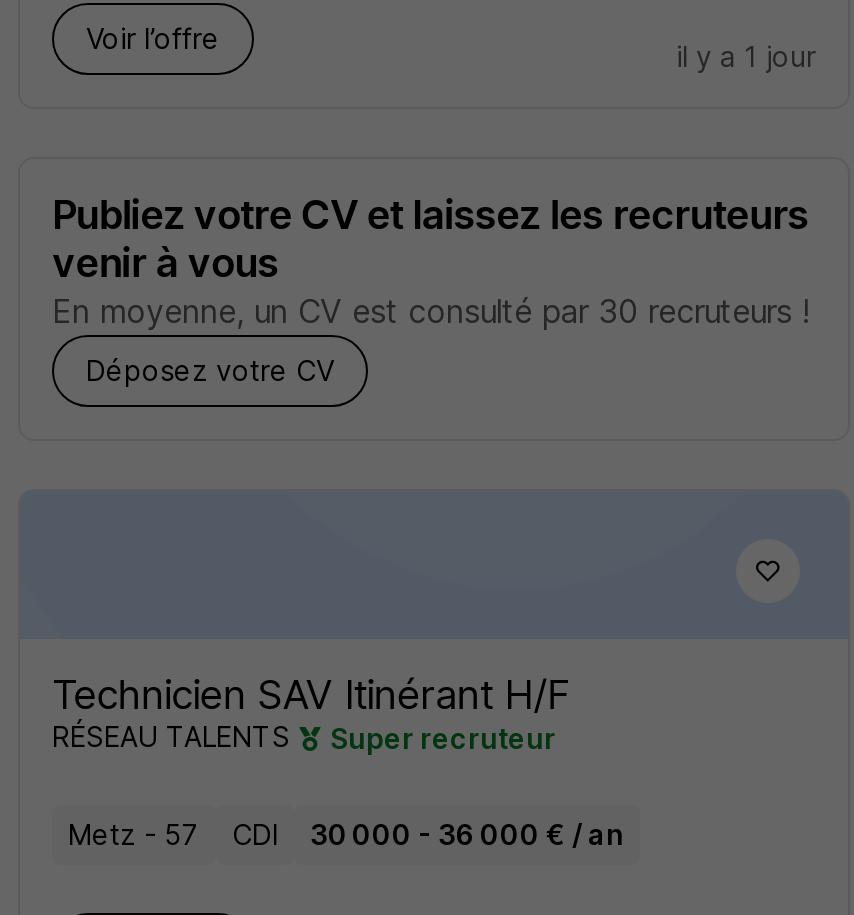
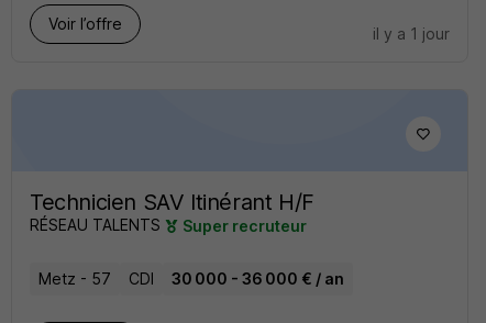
- Publiez votre CV et laissez les recruteurs
- venir à vous
- En moyenne, un CV est consulté par 30 recruteurs !
- Déposez votre CV
